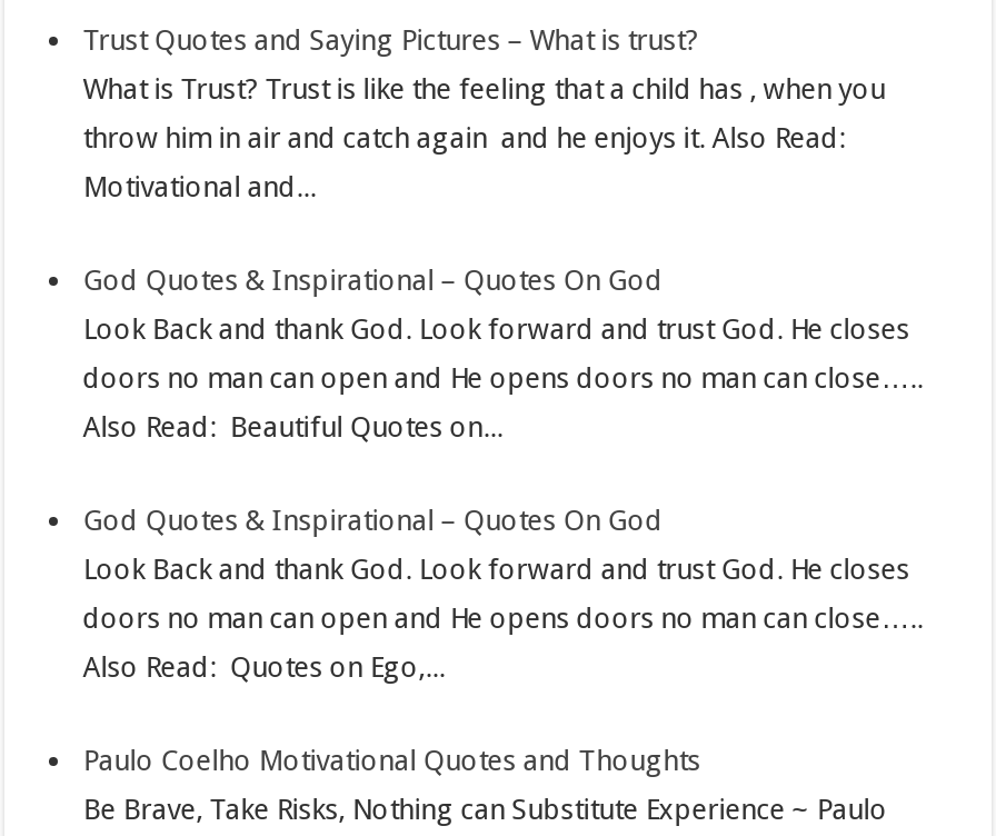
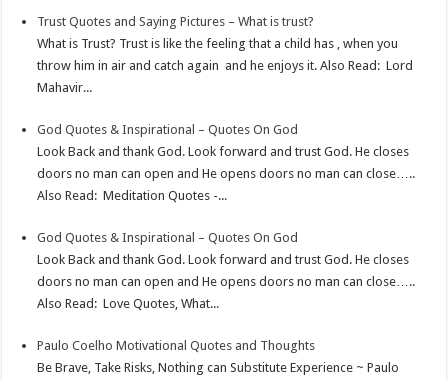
- throw him in air and catch again and he enjoys it. Also Read:
+ throw him in air and catch again and he enjoys it. Also Read: Lord

- Motivational and...
+ Mahavir...

- Also Read: Beautiful Quotes on...
+ Also Read: Meditation Quotes -...

- Also Read: Quotes on Ego,...
+ Also Read: Love Quotes, What...
